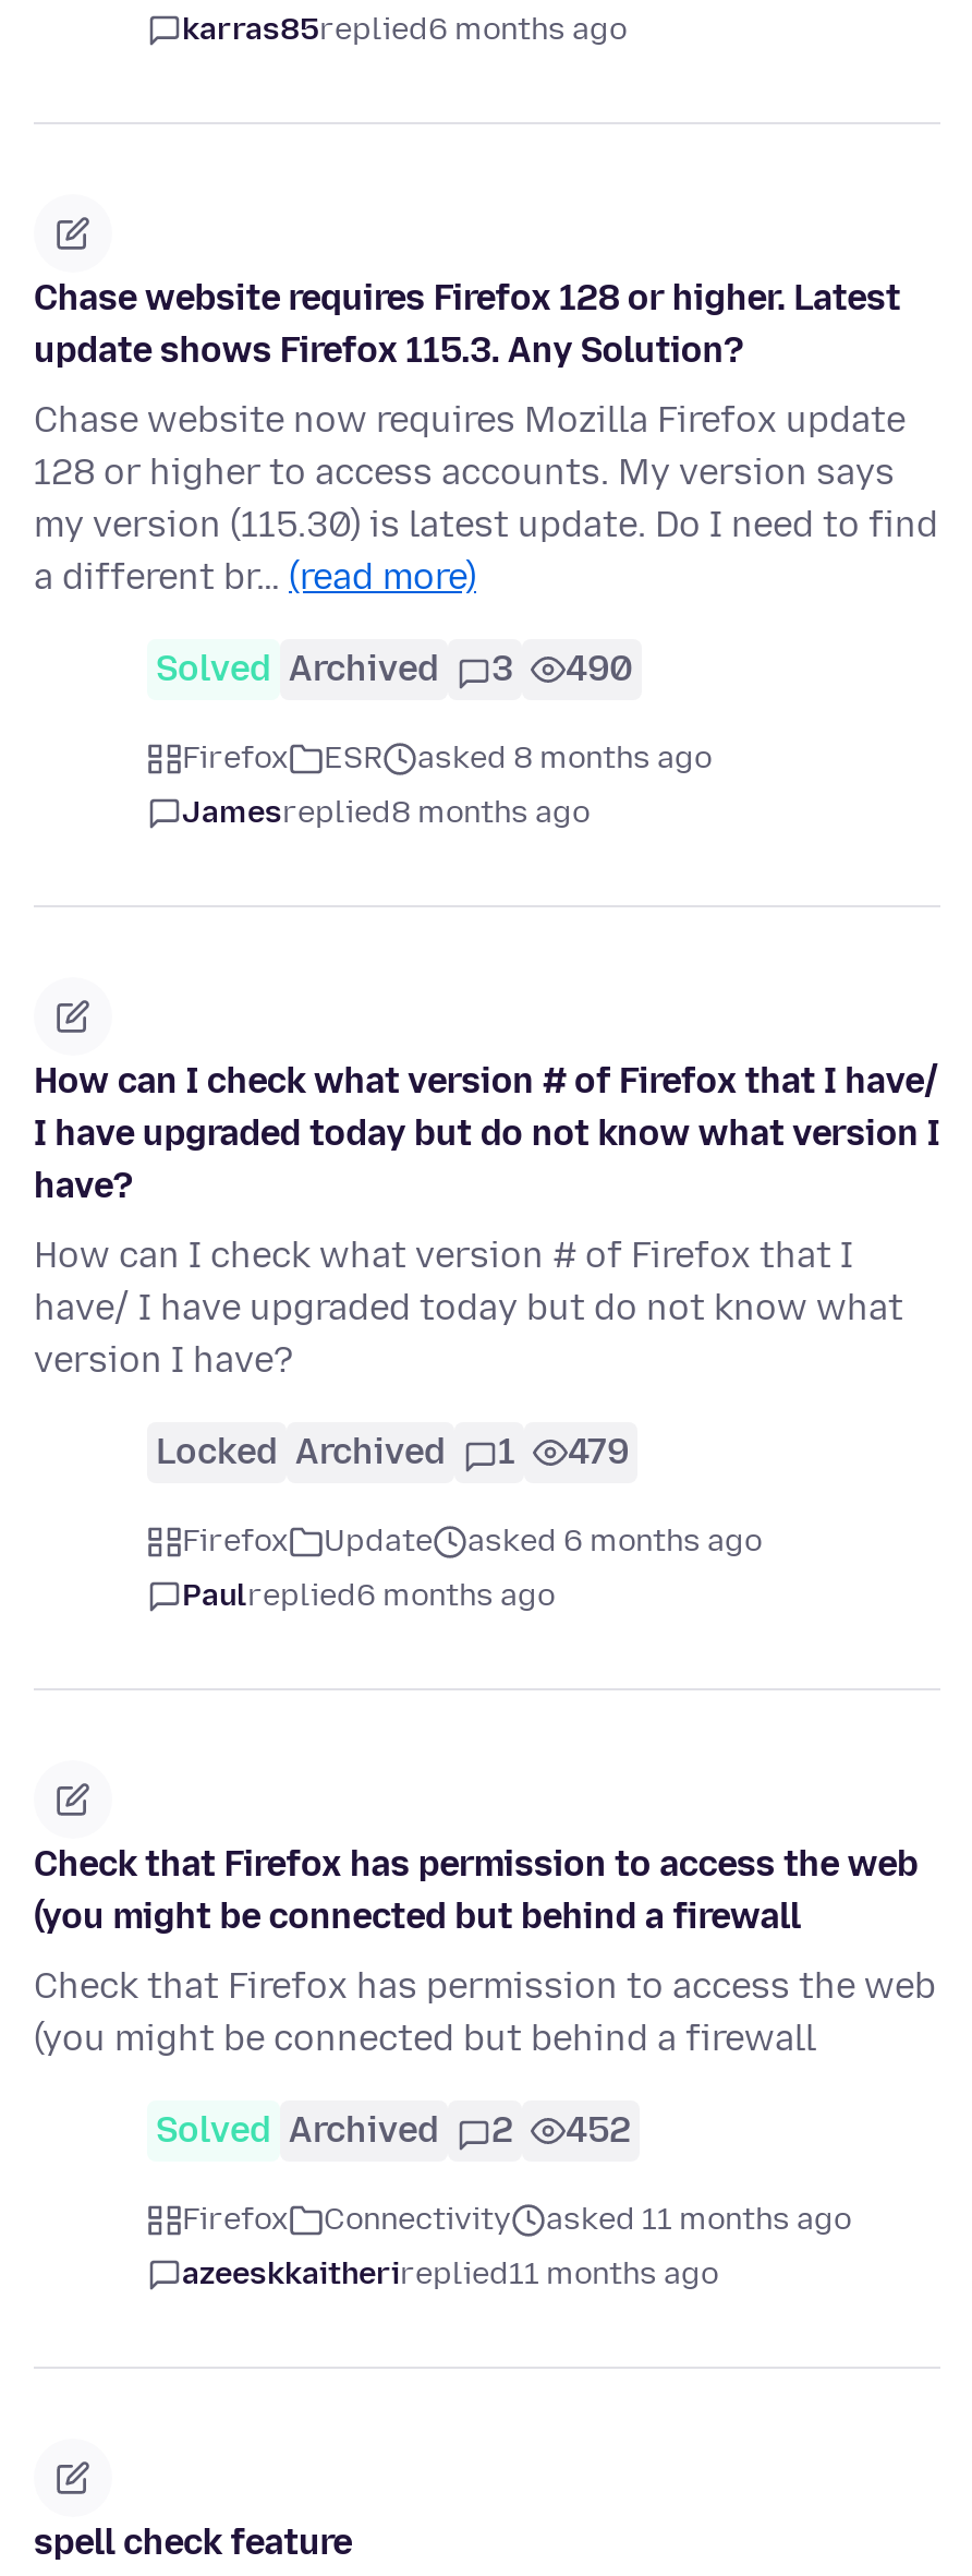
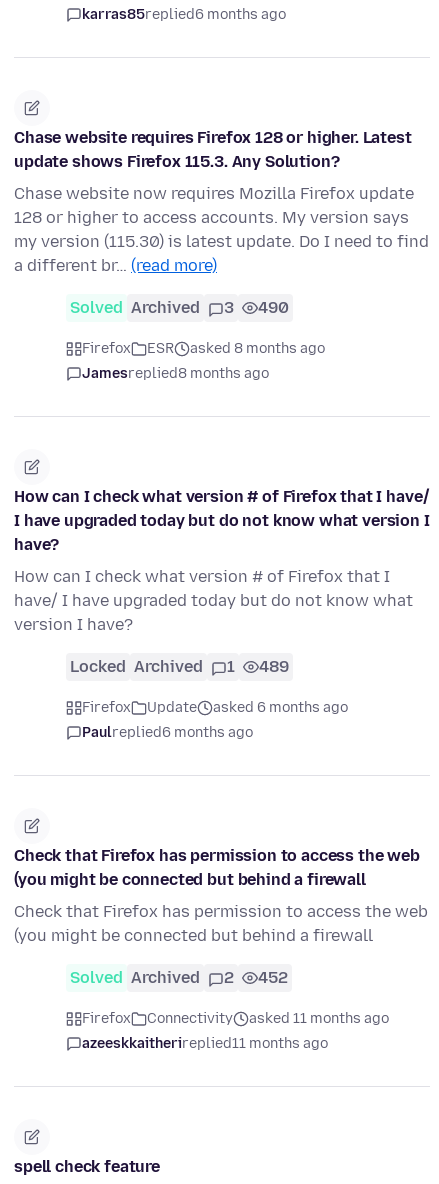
- Locked Archived 1 479
+ Locked Archived 1 489
